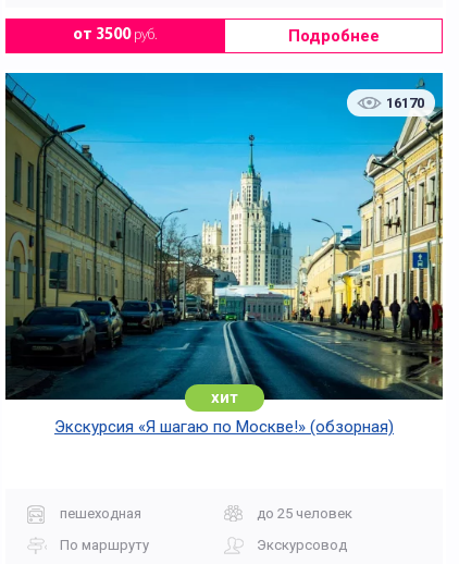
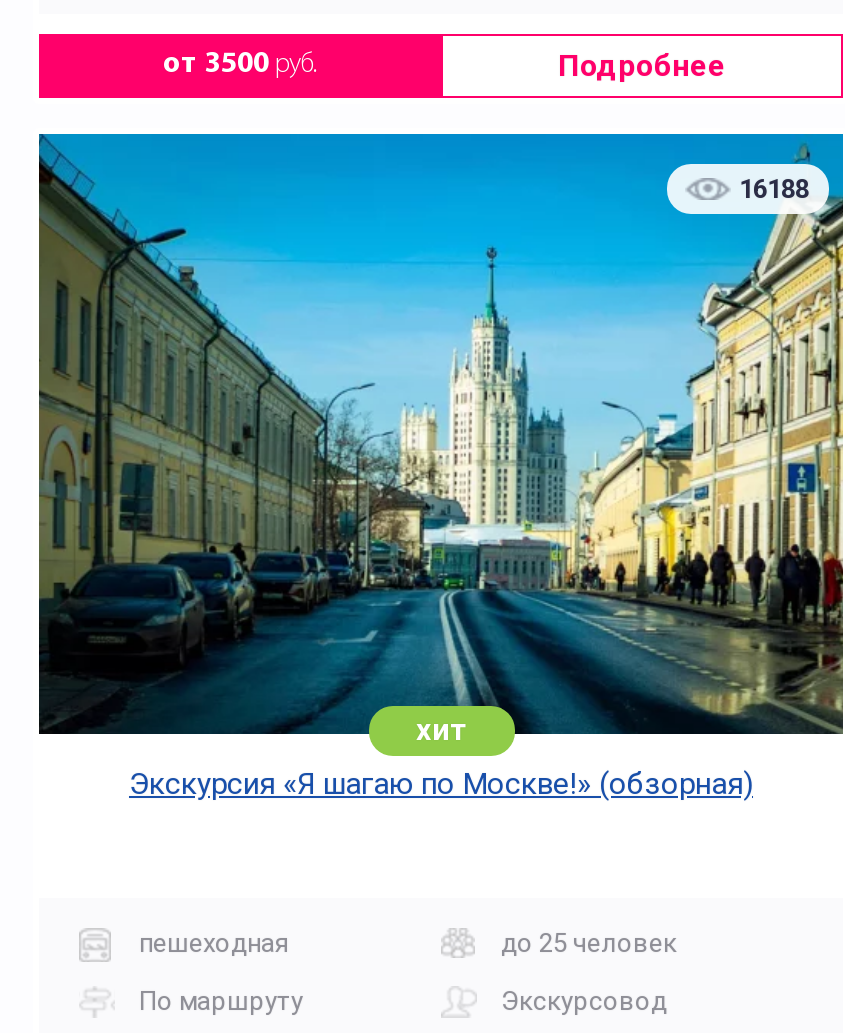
- 16170
+ 16188
